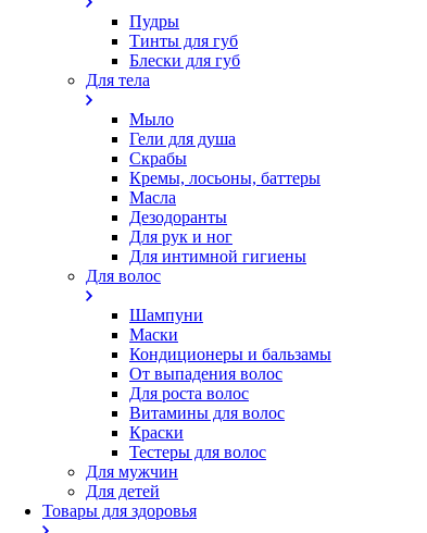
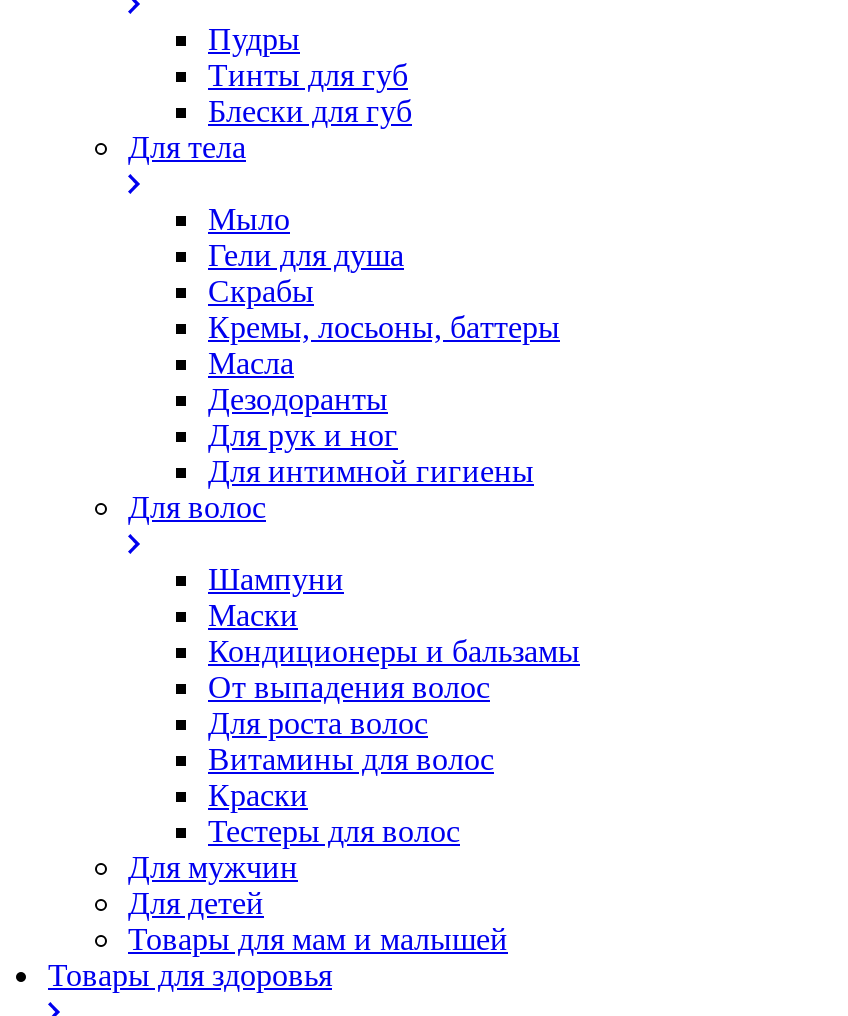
+ Товары для мам и малышей
